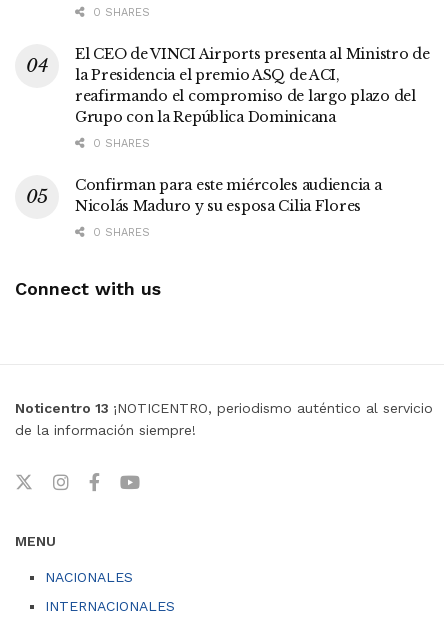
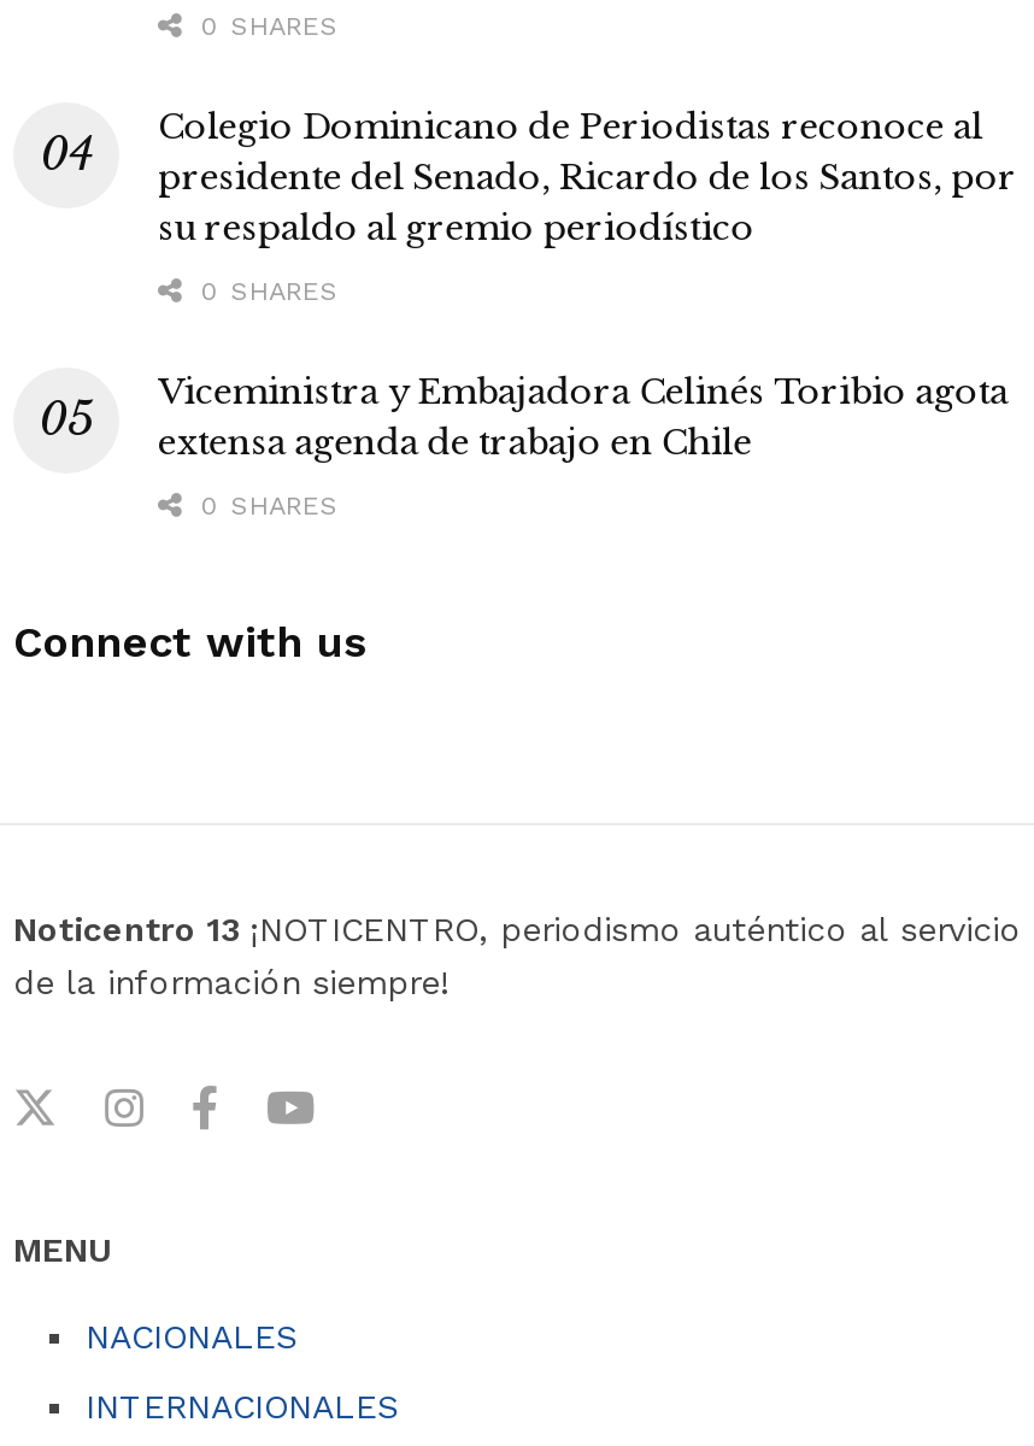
- El CEO de VINCI Airports presenta al Ministro de
- la Presidencia el premio ASQ de ACI,
- reafirmando el compromiso de largo plazo del
- Grupo con la República Dominicana
+ Colegio Dominicano de Periodistas reconoce al
+ presidente del Senado, Ricardo de los Santos, por
+ su respaldo al gremio periodístico

- Confirman para este miércoles audiencia a
- Nicolás Maduro y su esposa Cilia Flores
+ Viceministra y Embajadora Celinés Toribio agota
+ extensa agenda de trabajo en Chile
